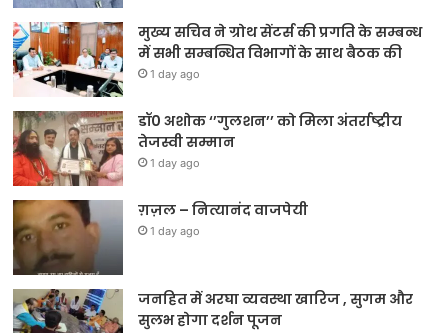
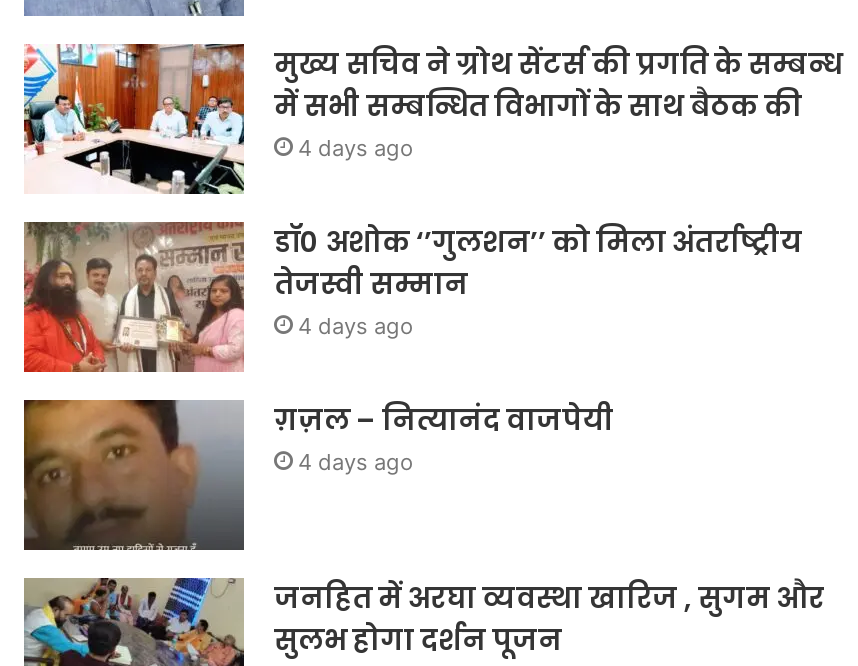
- 1 day ago
+ 4 days ago

- 1 day ago
+ 4 days ago

- 1 day ago
+ 4 days ago
